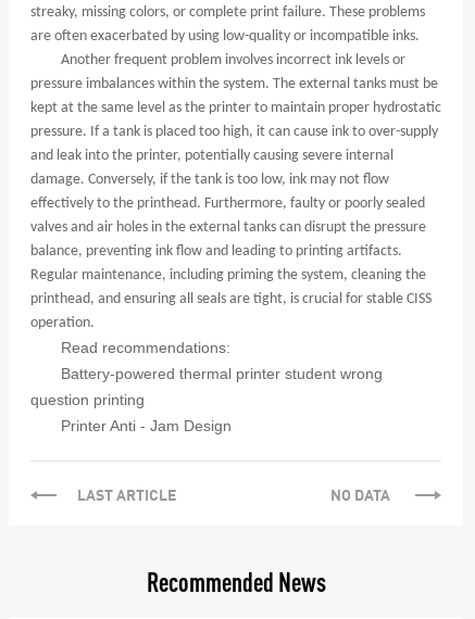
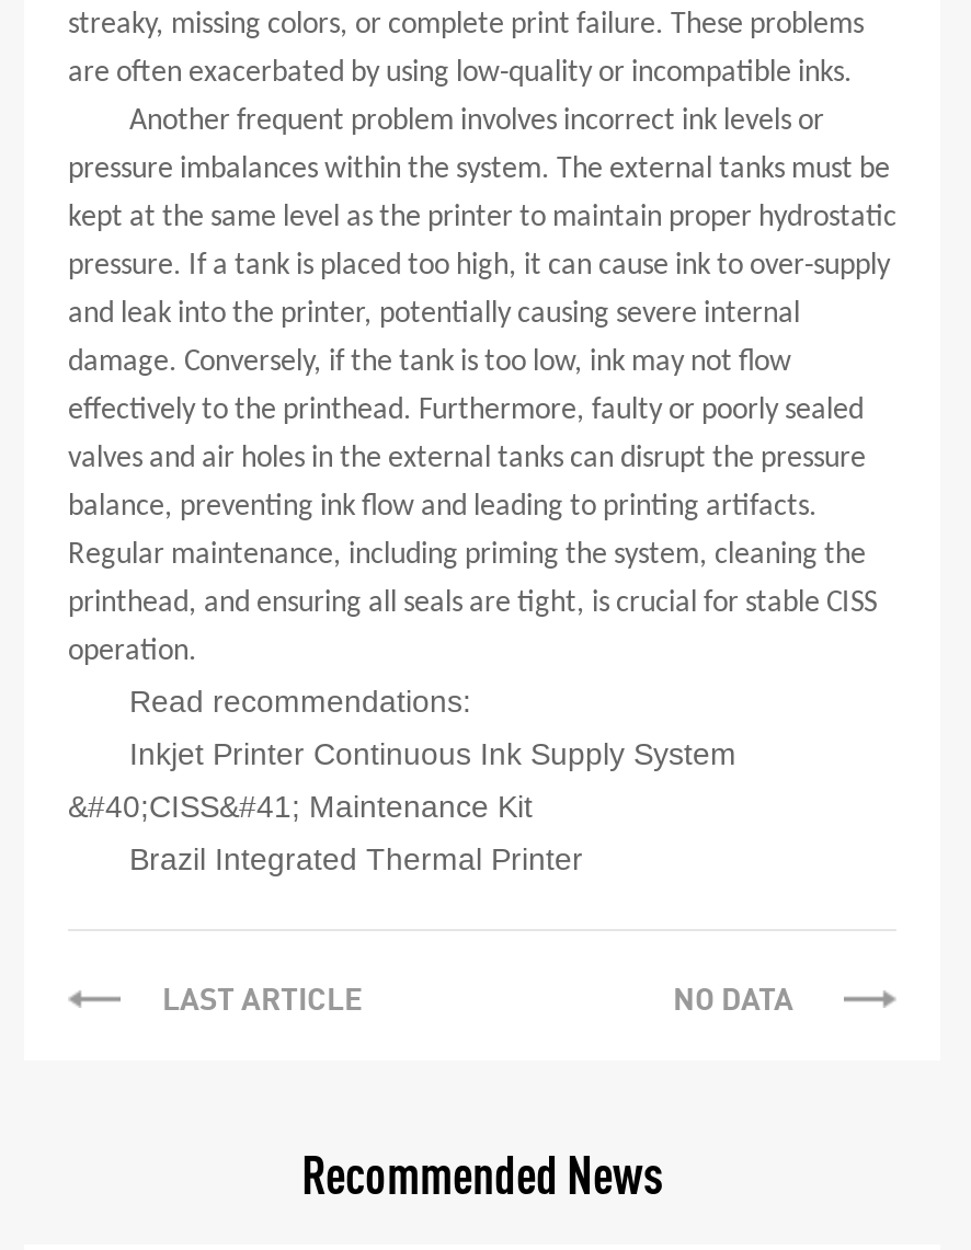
- Battery-powered thermal printer student wrong
+ Inkjet Printer Continuous Ink Supply System

- question printing
+ &#40;CISS&#41; Maintenance Kit

- Printer Anti - Jam Design
+ Brazil Integrated Thermal Printer
